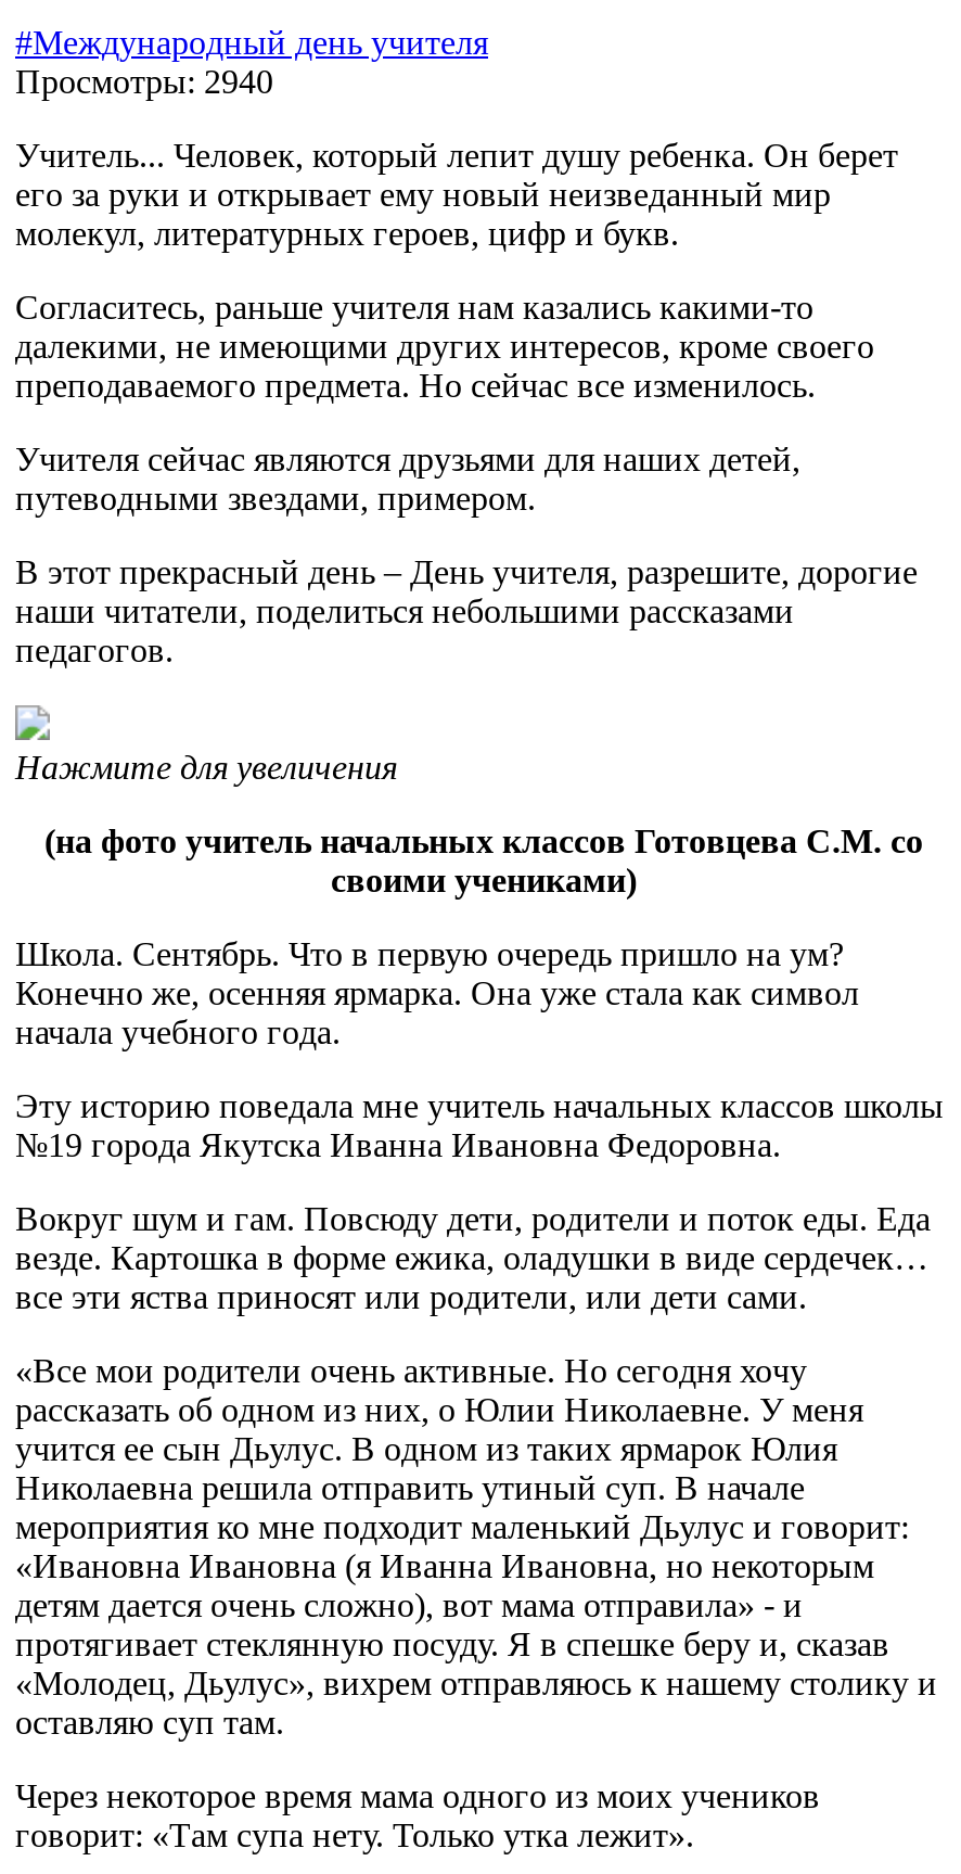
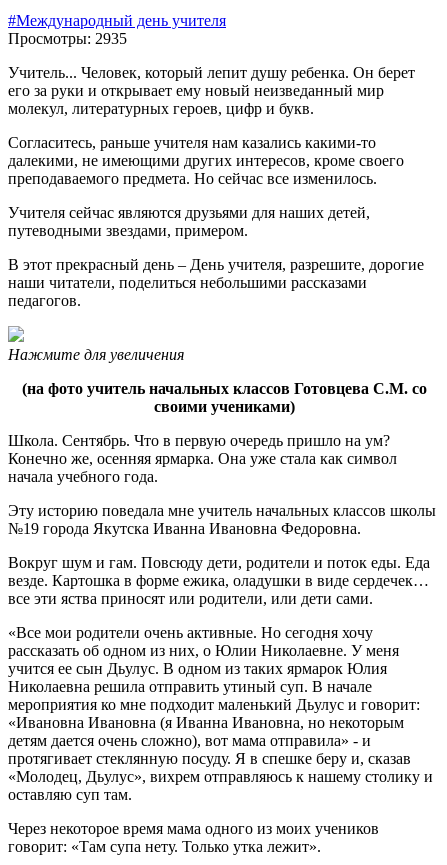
- Просмотры: 2940
+ Просмотры: 2935
